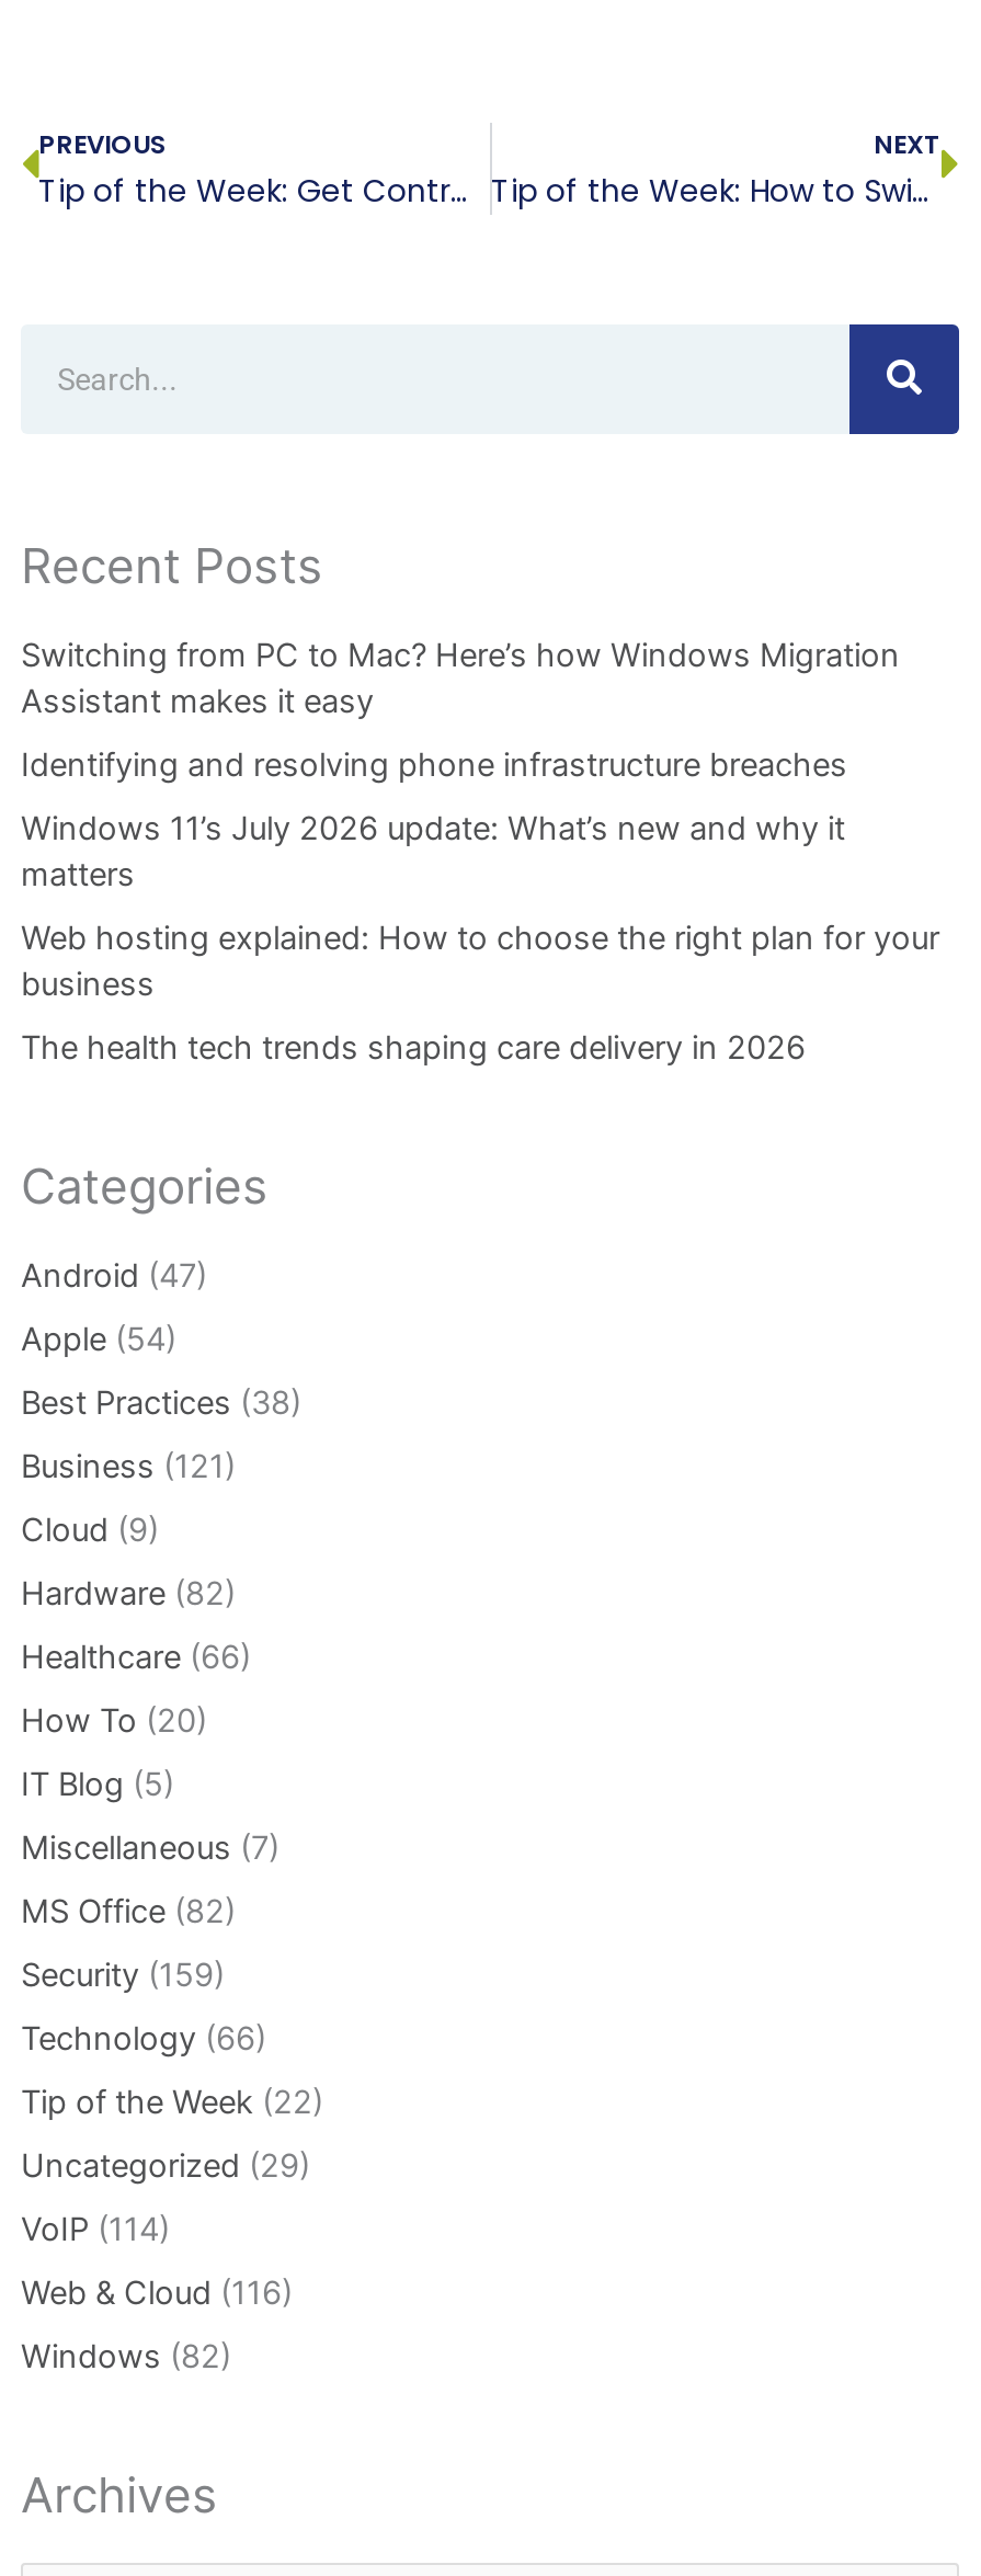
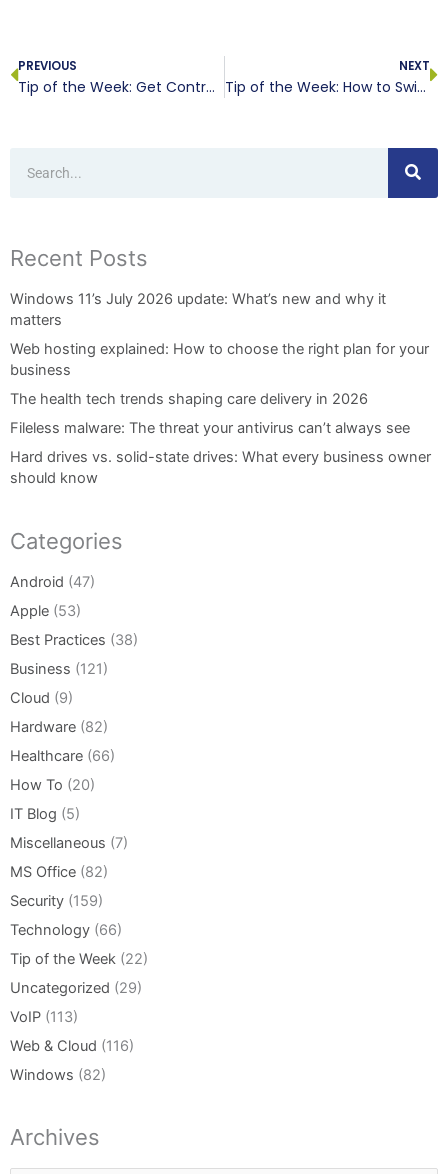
- Switching from PC to Mac? Here’s how Windows Migration
- Assistant makes it easy
- Identifying and resolving phone infrastructure breaches

moved up: Windows 11’s July 2026 update: What’s new and why it | matters | Web hosting explained: How to choose the right plan for your | business | The health tech trends shaping care delivery in 2026

+ Fileless malware: The threat your antivirus can’t always see
+ Hard drives vs. solid-state drives: What every business owner
+ should know

- Apple (54)
+ Apple (53)

- VoIP (114)
+ VoIP (113)
